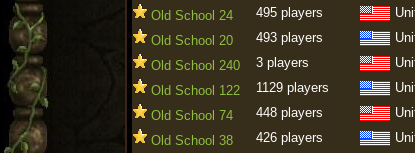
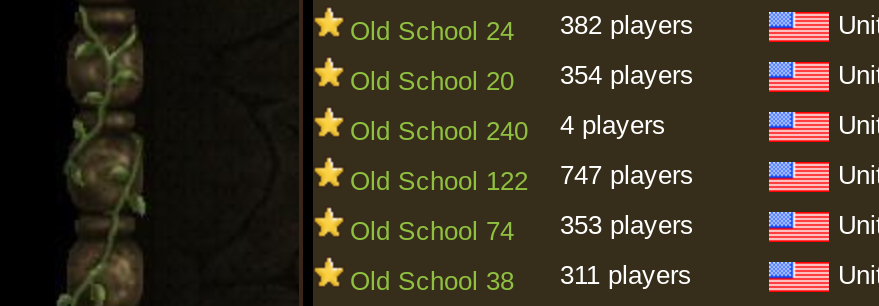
- Old School 24 495 players
+ Old School 24 382 players

- Old School 20 493 players
+ Old School 20 354 players

- Old School 240 3 players
+ Old School 240 4 players

- Old School 122 1129 players
+ Old School 122 747 players

- Old School 74 448 players
+ Old School 74 353 players

- Old School 38 426 players
+ Old School 38 311 players
